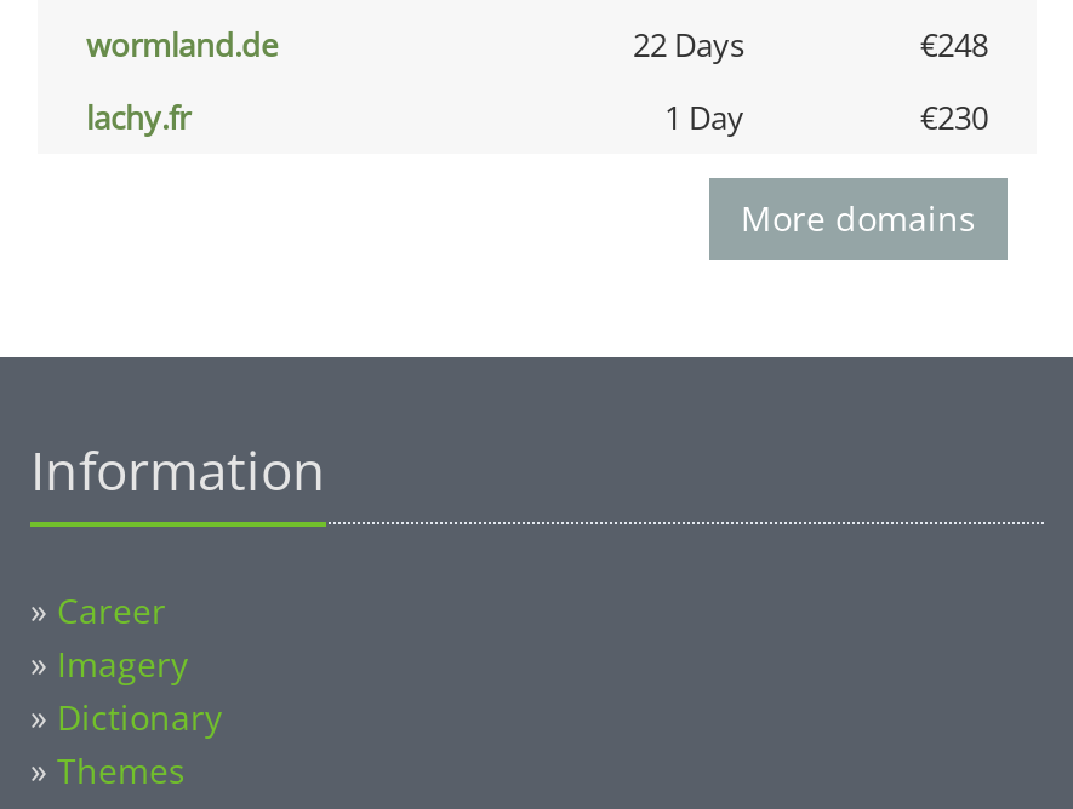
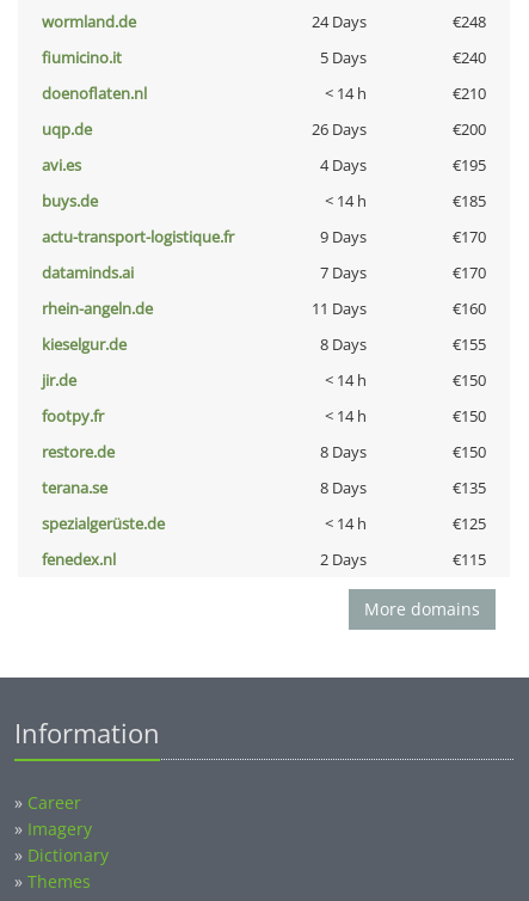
- 22 Days
+ 24 Days

- lachy.fr
- 1 Day
- €230
+ fiumicino.it
+ 5 Days
+ €240
+ doenoflaten.nl
+ < 14 h
+ €210
+ uqp.de
+ 26 Days
+ €200
+ avi.es
+ 4 Days
+ €195
+ buys.de
+ < 14 h
+ €185
+ actu-transport-logistique.fr
+ 9 Days
+ €170
+ dataminds.ai
+ 7 Days
+ €170
+ rhein-angeln.de
+ 11 Days
+ €160
+ kieselgur.de
+ 8 Days
+ €155
+ jir.de
+ < 14 h
+ €150
+ footpy.fr
+ < 14 h
+ €150
+ restore.de
+ 8 Days
+ €150
+ terana.se
+ 8 Days
+ €135
+ spezialgerüste.de
+ < 14 h
+ €125
+ fenedex.nl
+ 2 Days
+ €115
